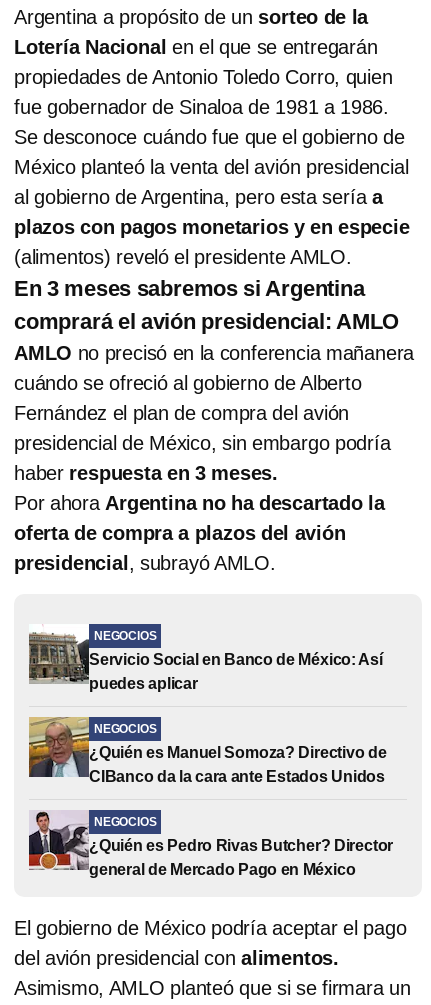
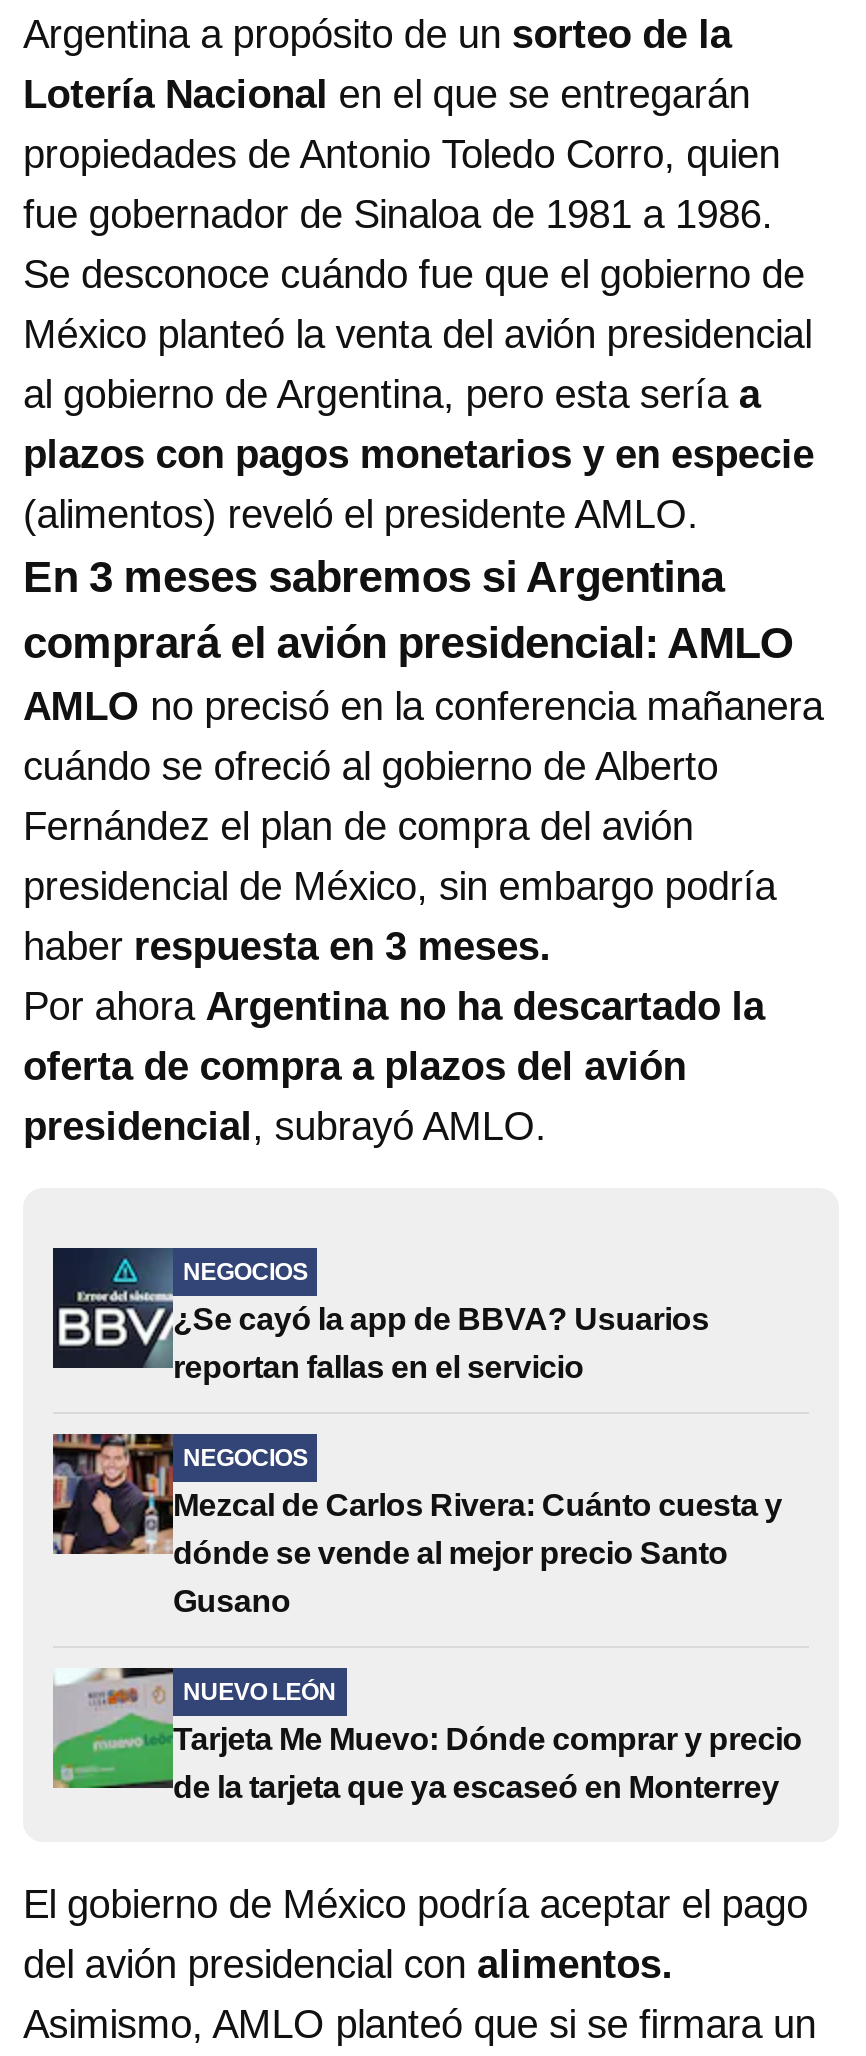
- [image]
- Servicio Social en Banco de México: Así
- puedes aplicar
+ [image]
+ ¿Se cayó la app de BBVA? Usuarios
+ reportan fallas en el servicio

- [image]
- ¿Quién es Manuel Somoza? Directivo de
- CIBanco da la cara ante Estados Unidos
+ [image]
+ Mezcal de Carlos Rivera: Cuánto cuesta y
+ dónde se vende al mejor precio Santo
+ Gusano

- [image]
- ¿Quién es Pedro Rivas Butcher? Director
- general de Mercado Pago en México
+ [image]
+ Tarjeta Me Muevo: Dónde comprar y precio
+ de la tarjeta que ya escaseó en Monterrey

- NEGOCIOS
+ NUEVO LEÓN
